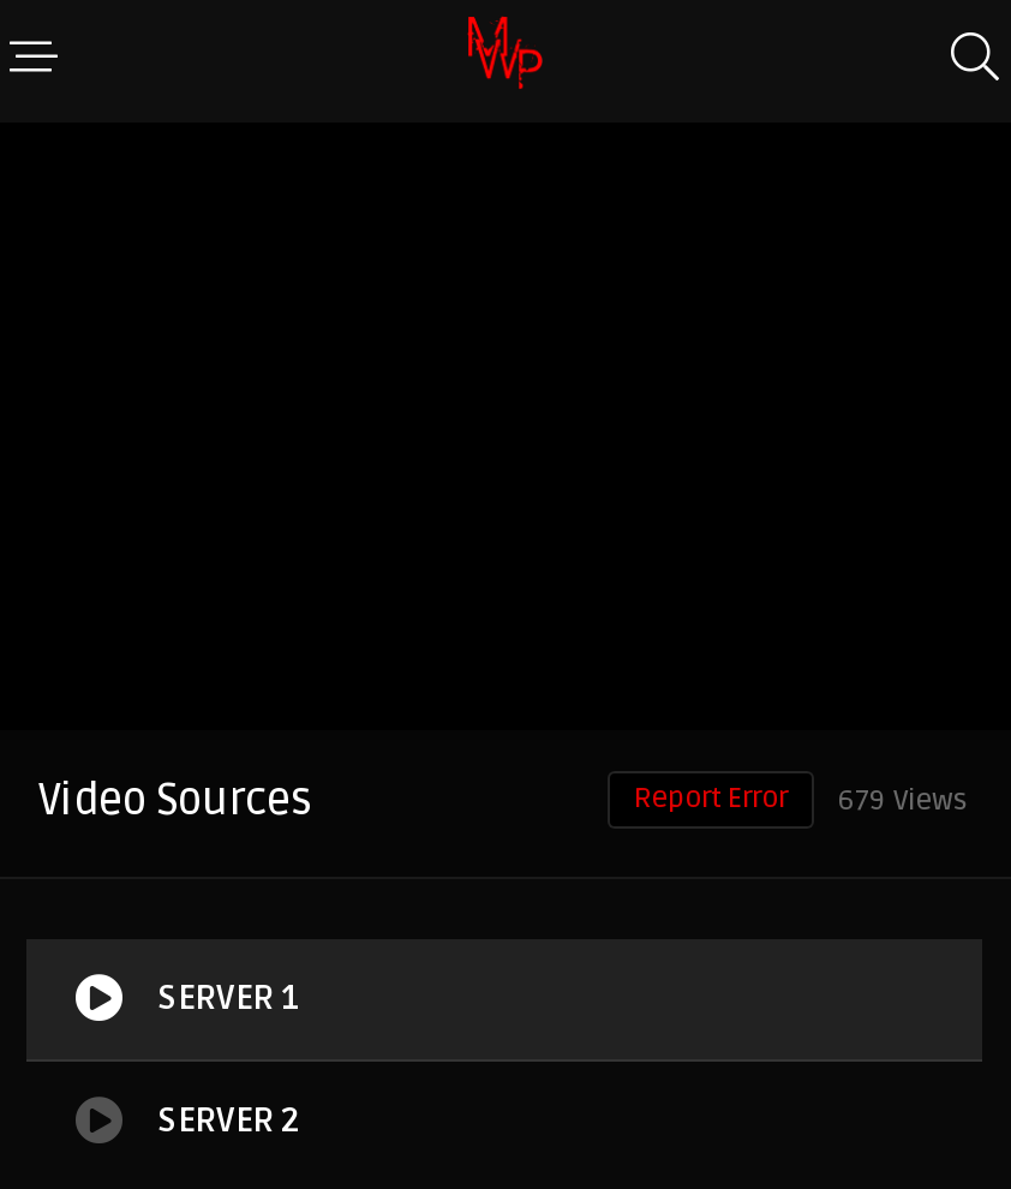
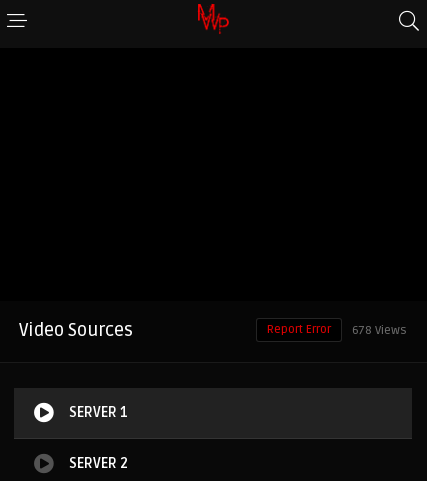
- Report Error 679 Views
+ Report Error 678 Views
